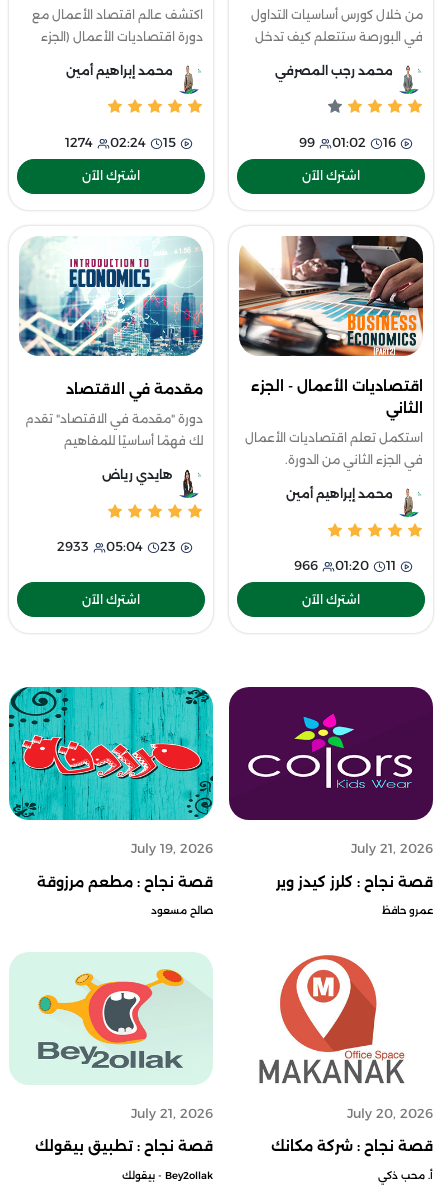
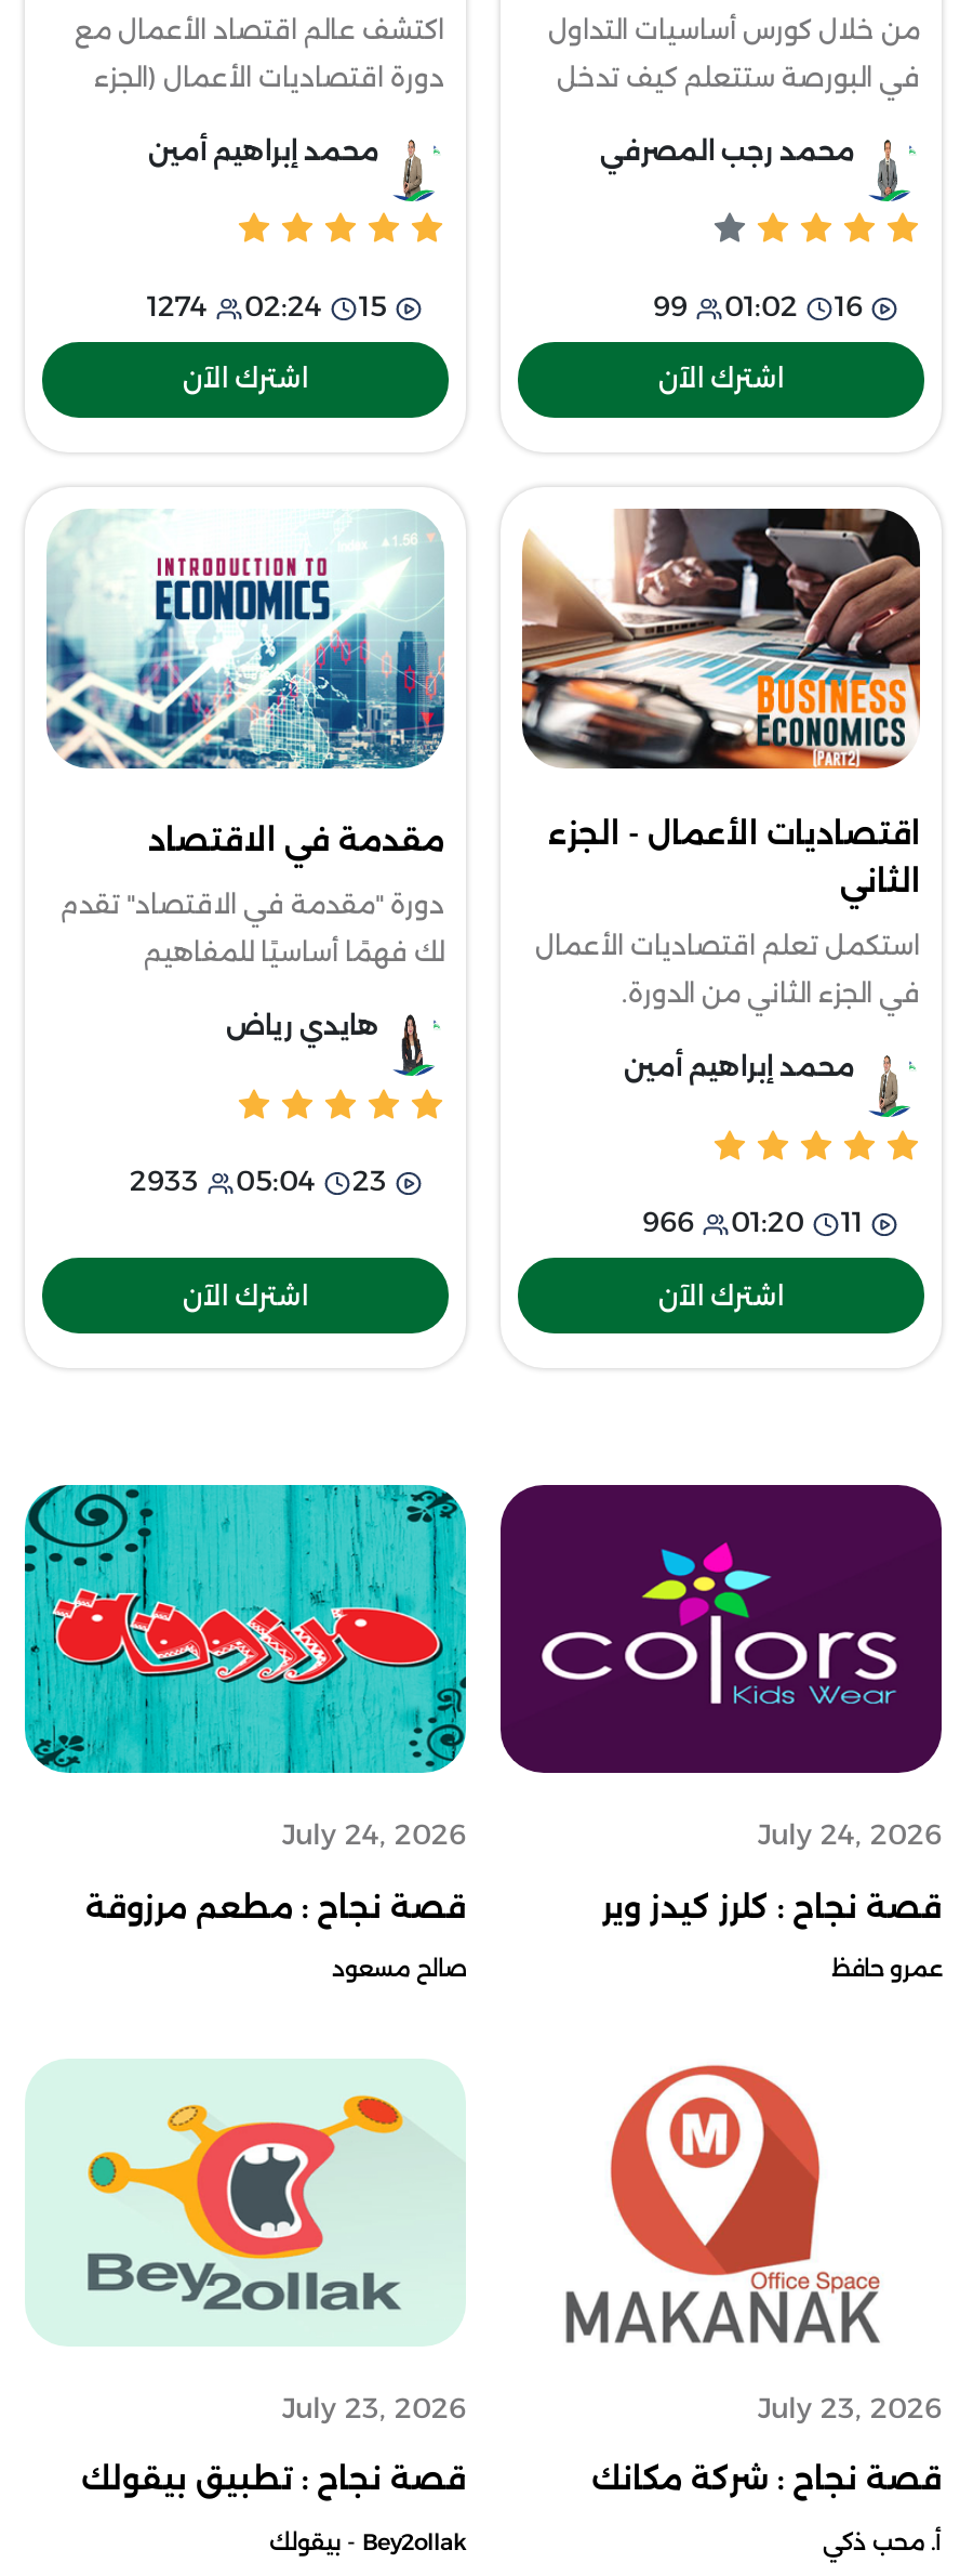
- July 19, 2026
+ July 24, 2026

- July 21, 2026
+ July 24, 2026

- July 21, 2026
+ July 23, 2026

- July 20, 2026
+ July 23, 2026
